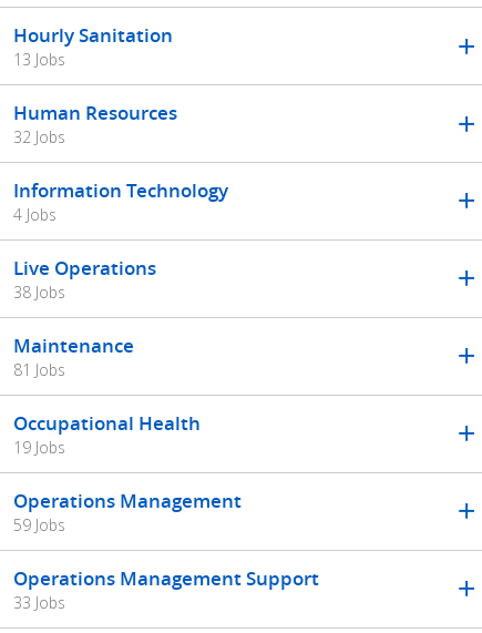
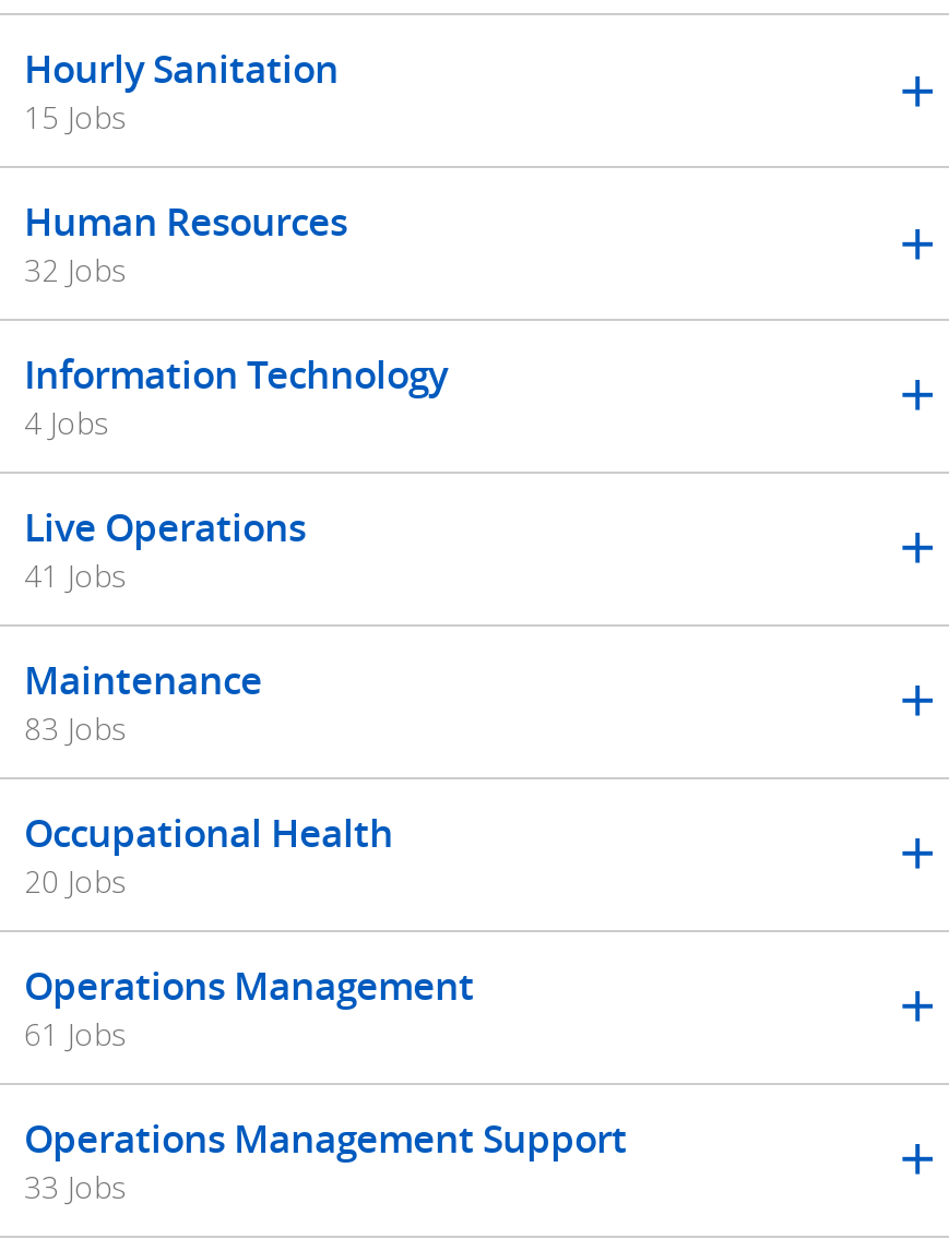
- 13 Jobs
+ 15 Jobs

- 38 Jobs
+ 41 Jobs

- 81 Jobs
+ 83 Jobs

- 19 Jobs
+ 20 Jobs

- 59 Jobs
+ 61 Jobs
